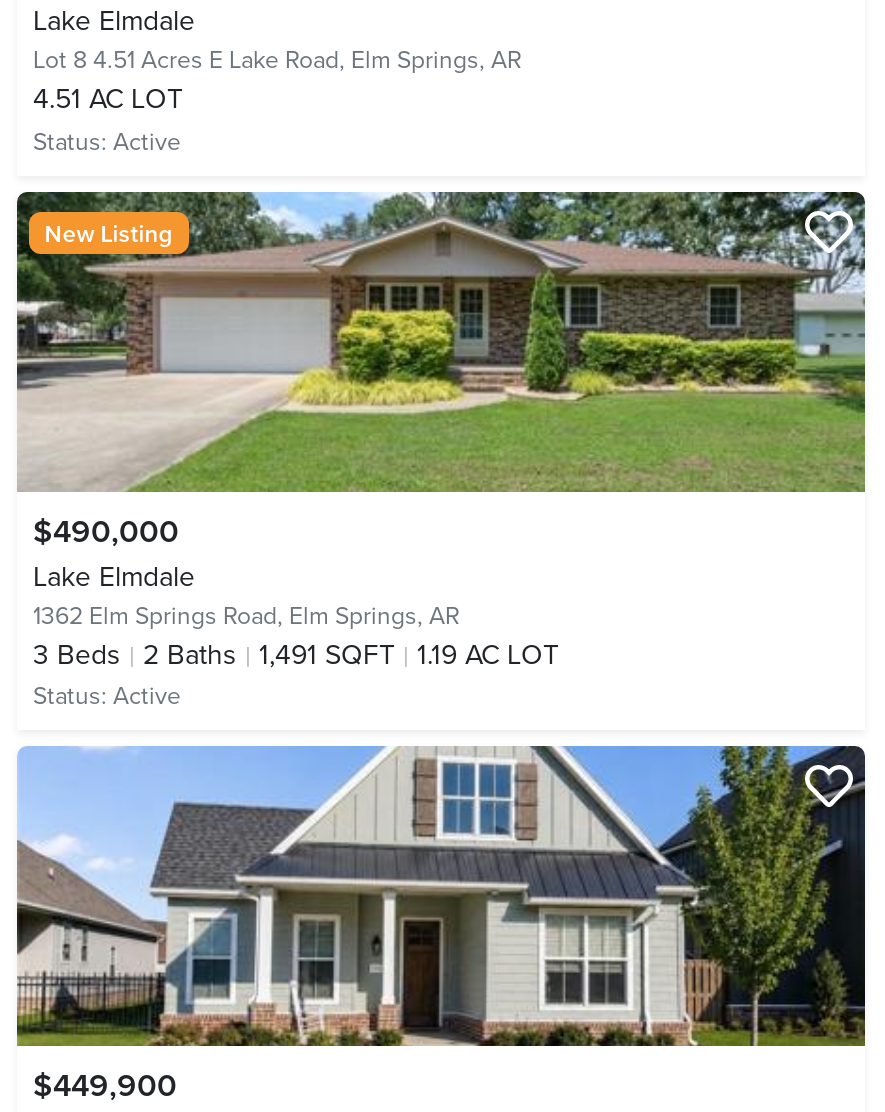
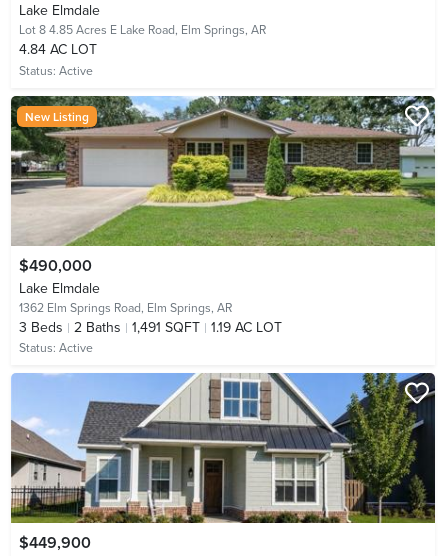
- Lot 8 4.51 Acres E Lake Road, Elm Springs, AR
+ Lot 8 4.85 Acres E Lake Road, Elm Springs, AR

- 4.51 AC LOT
+ 4.84 AC LOT
